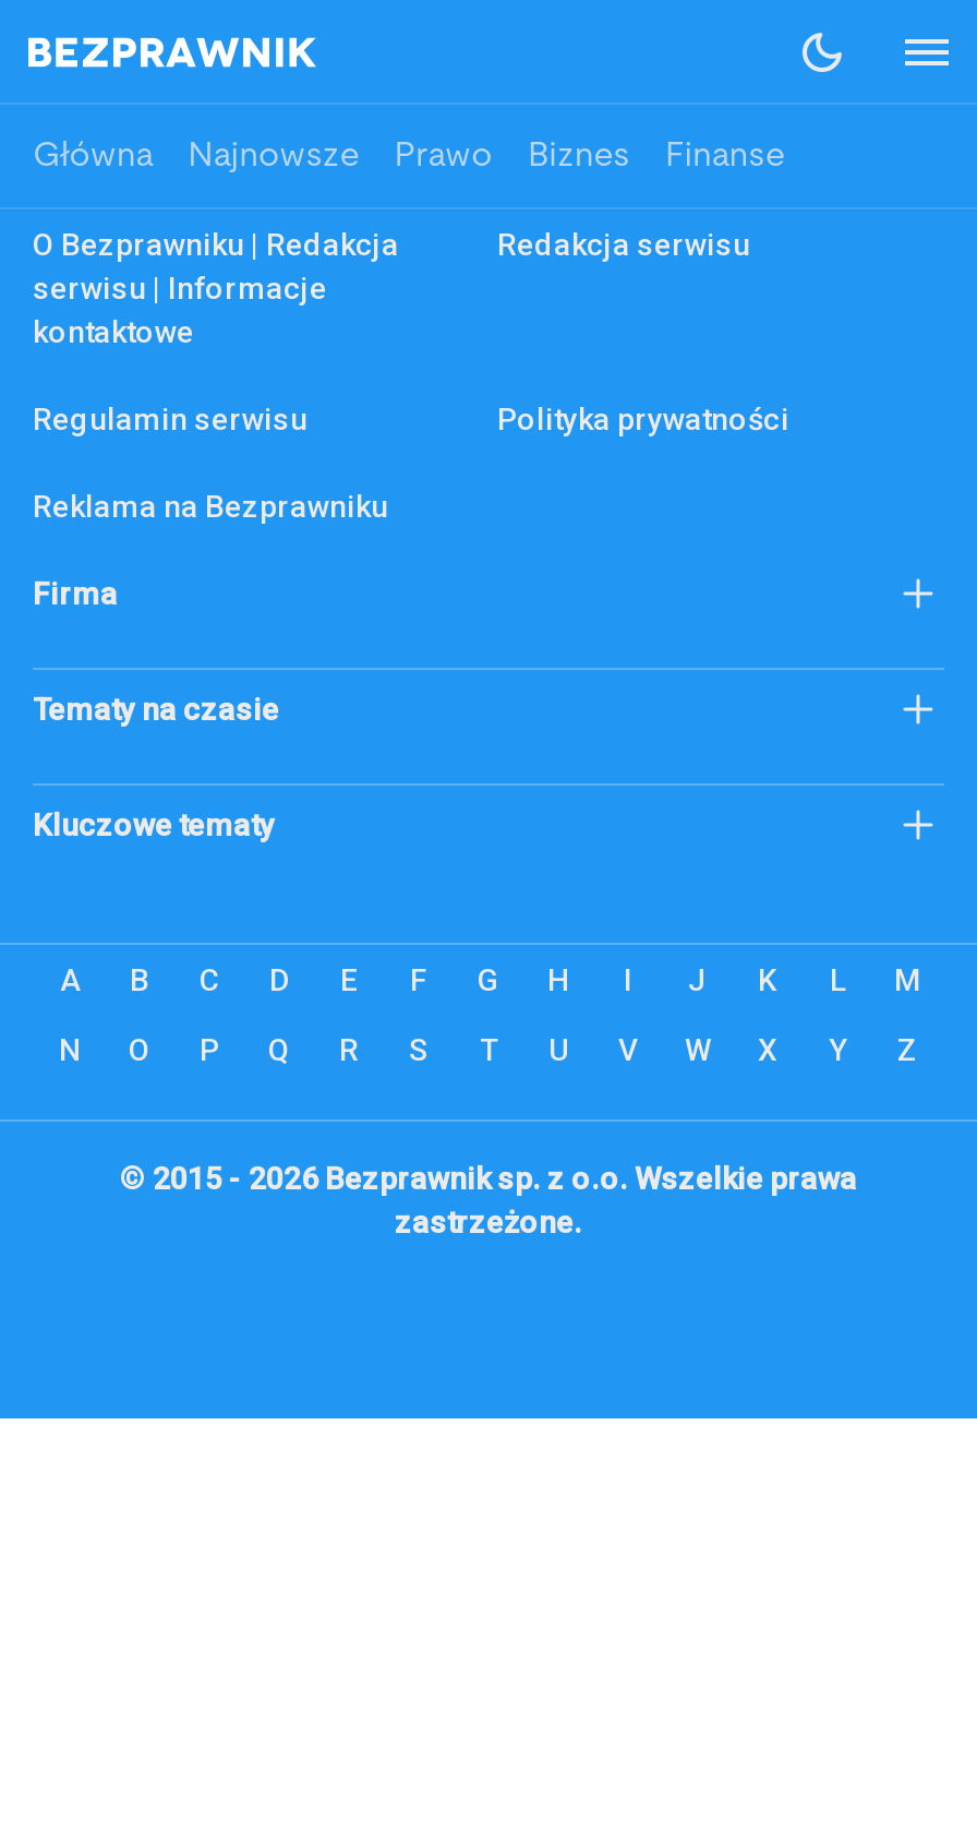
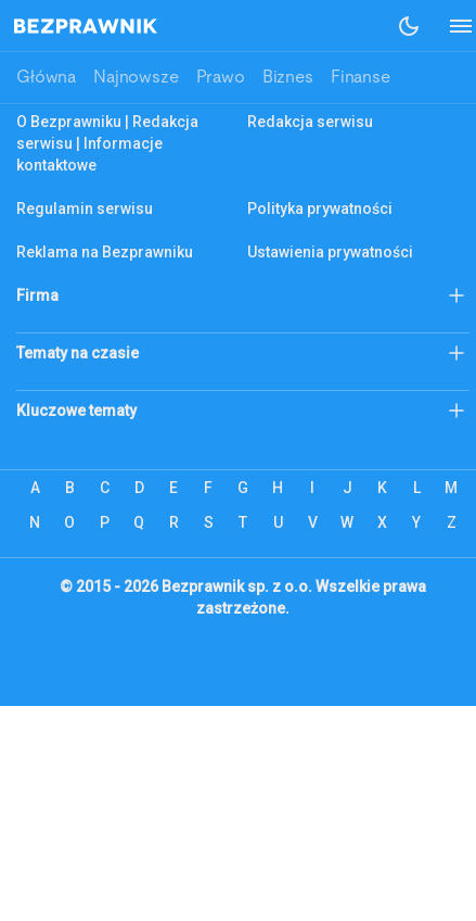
+ Ustawienia prywatności
